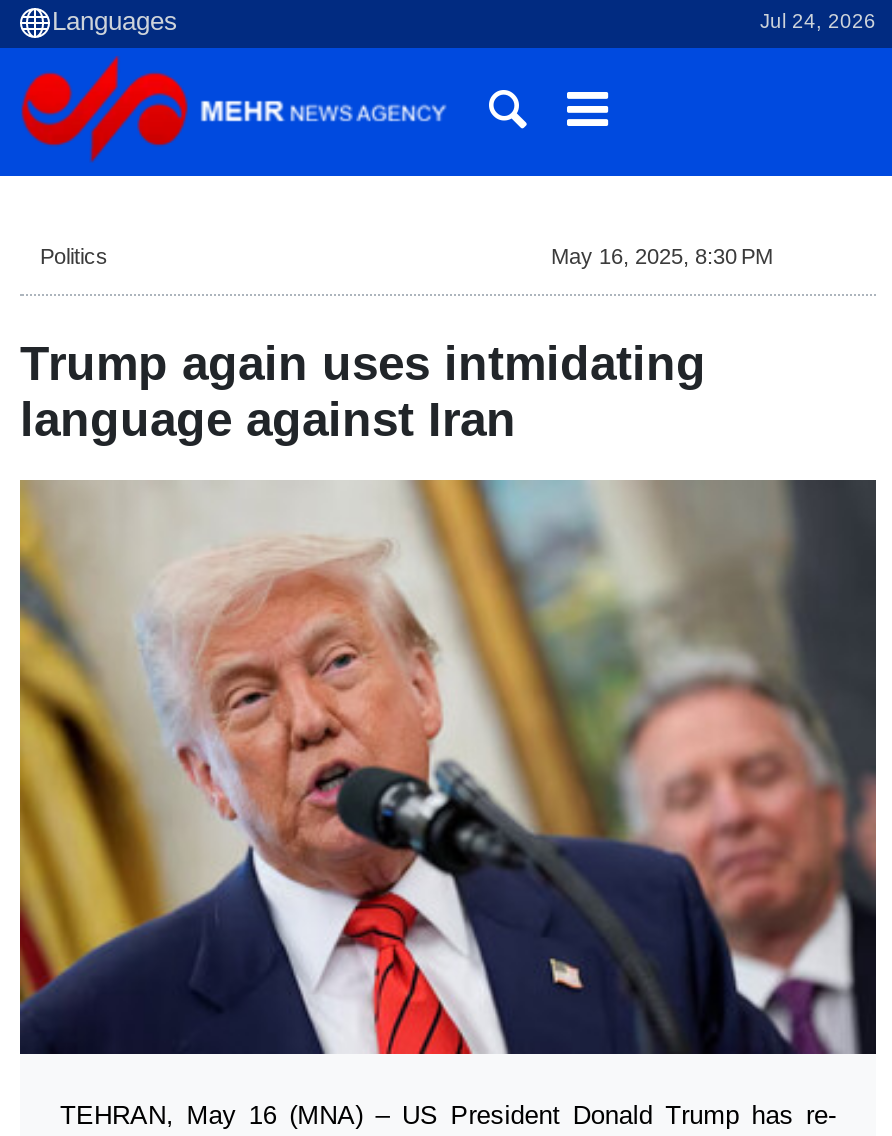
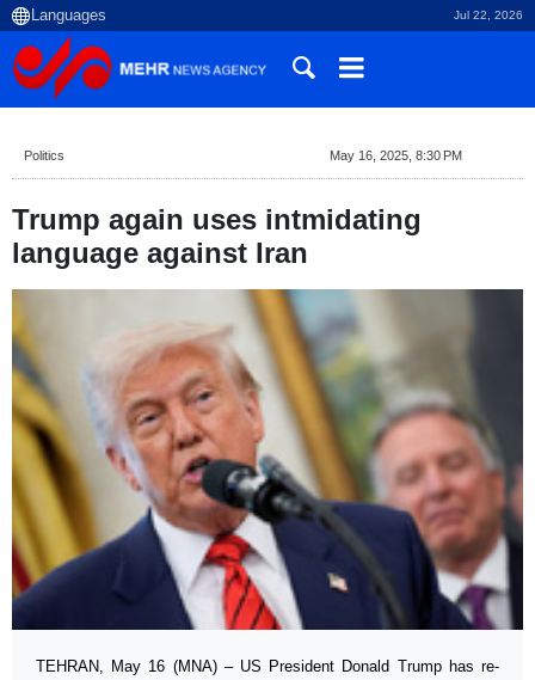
- Jul 24, 2026
+ Jul 22, 2026
